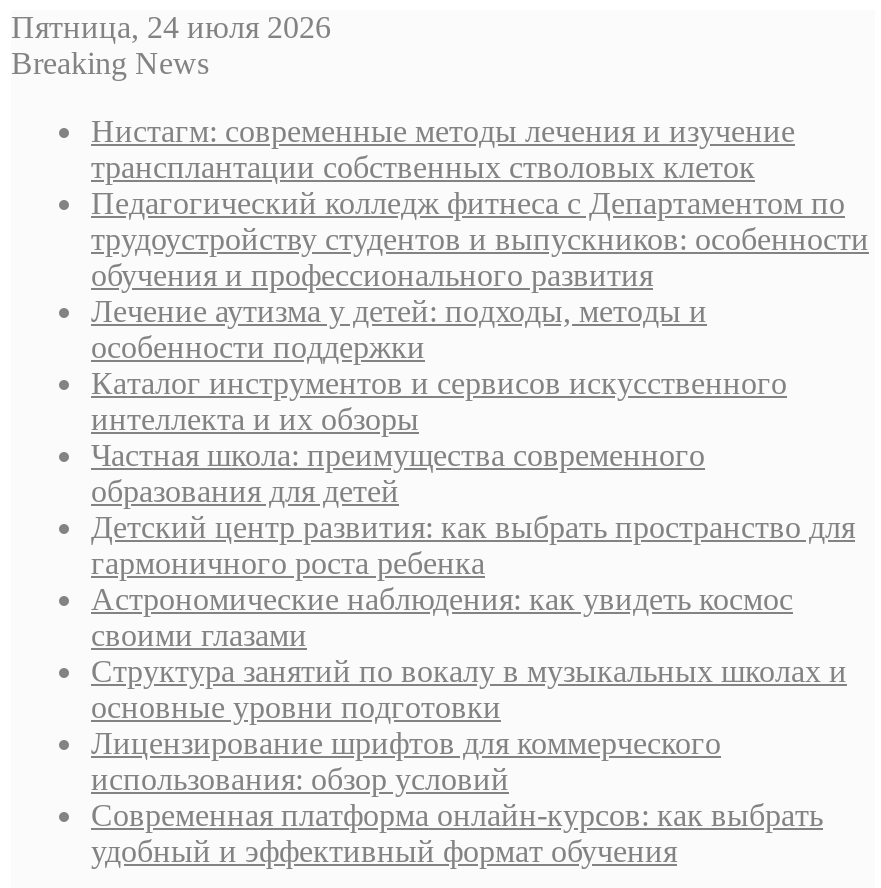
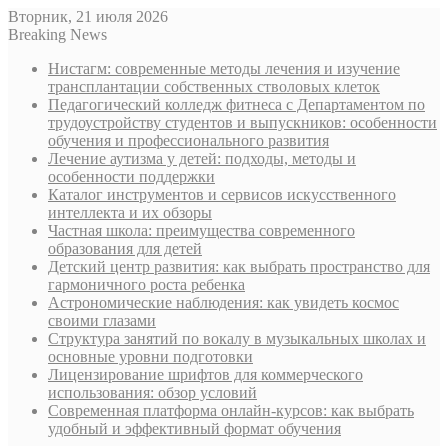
- Пятница, 24 июля 2026
+ Вторник, 21 июля 2026
